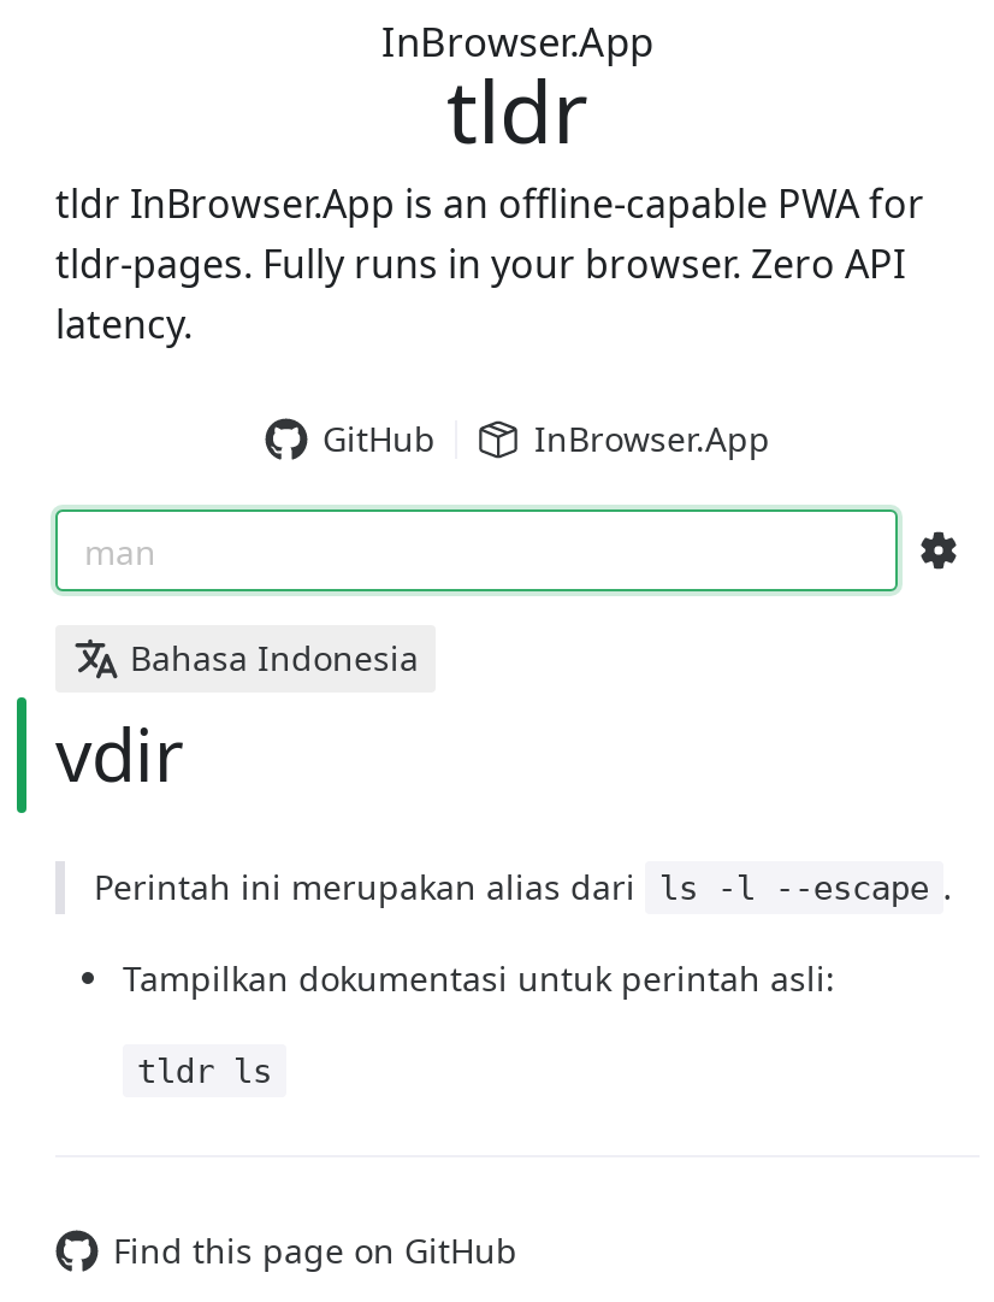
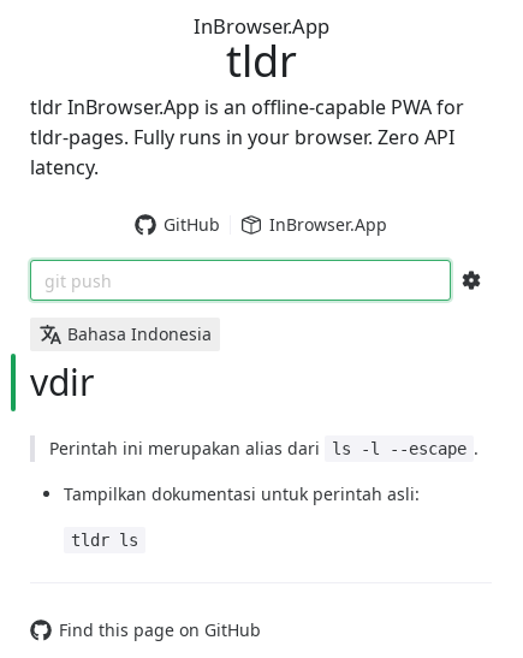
- man
+ git push
